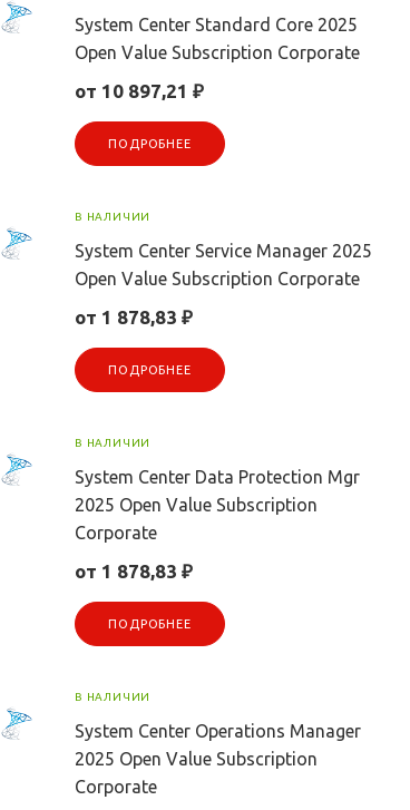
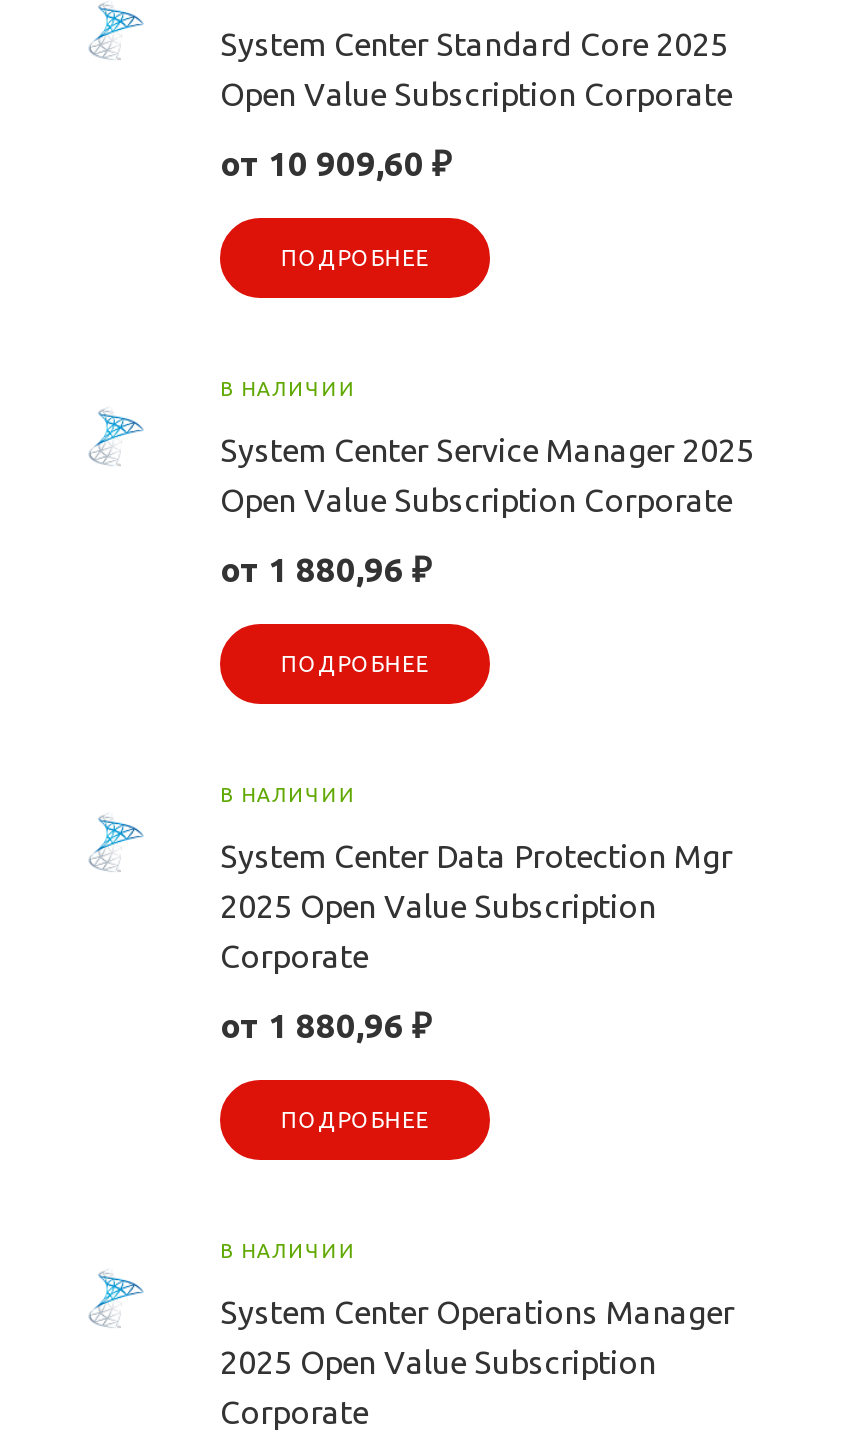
- от 10 897,21 ₽
+ от 10 909,60 ₽

- от 1 878,83 ₽
+ от 1 880,96 ₽

- от 1 878,83 ₽
+ от 1 880,96 ₽
